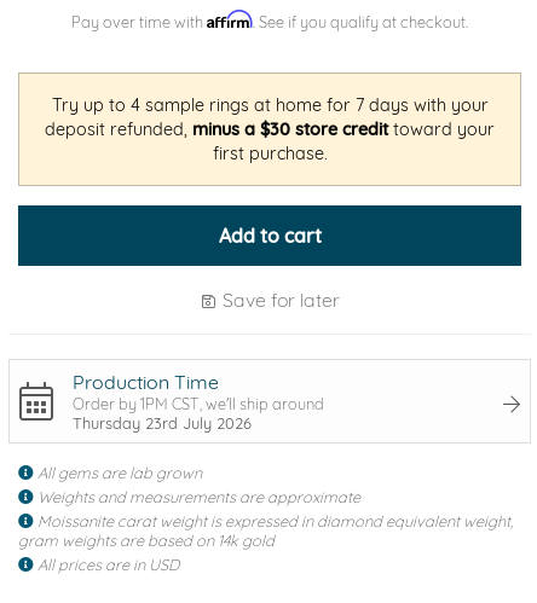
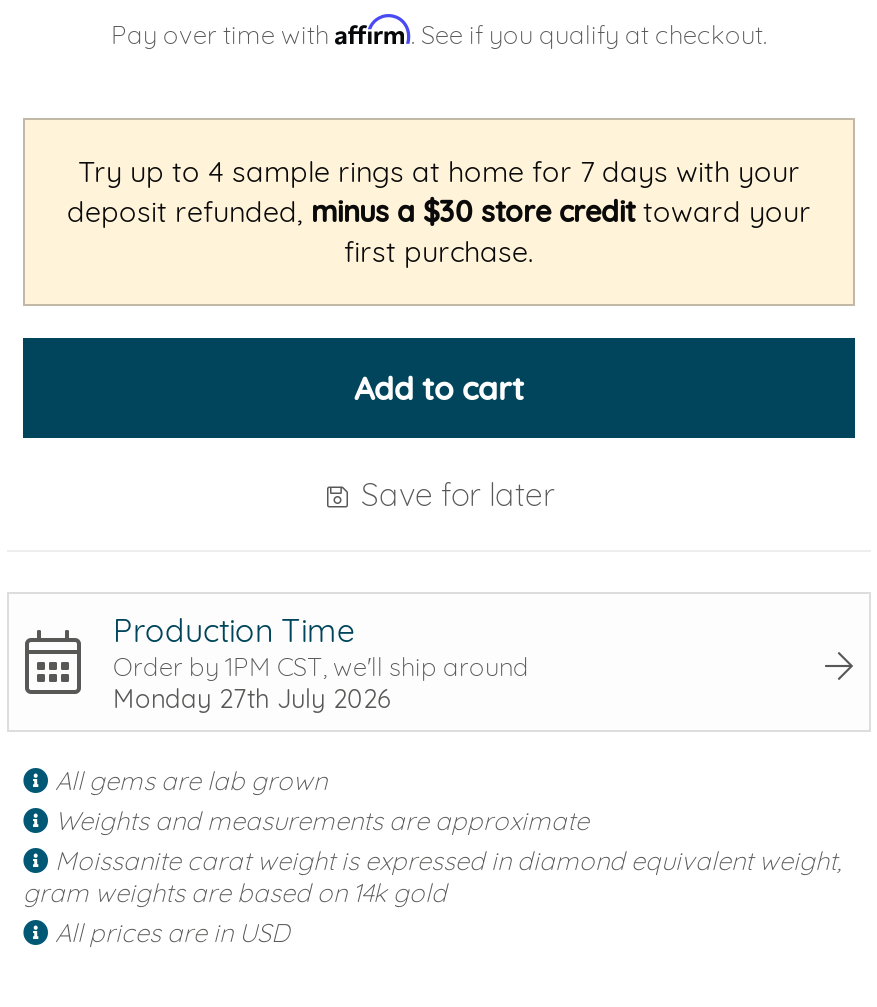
- Thursday 23rd July 2026
+ Monday 27th July 2026
